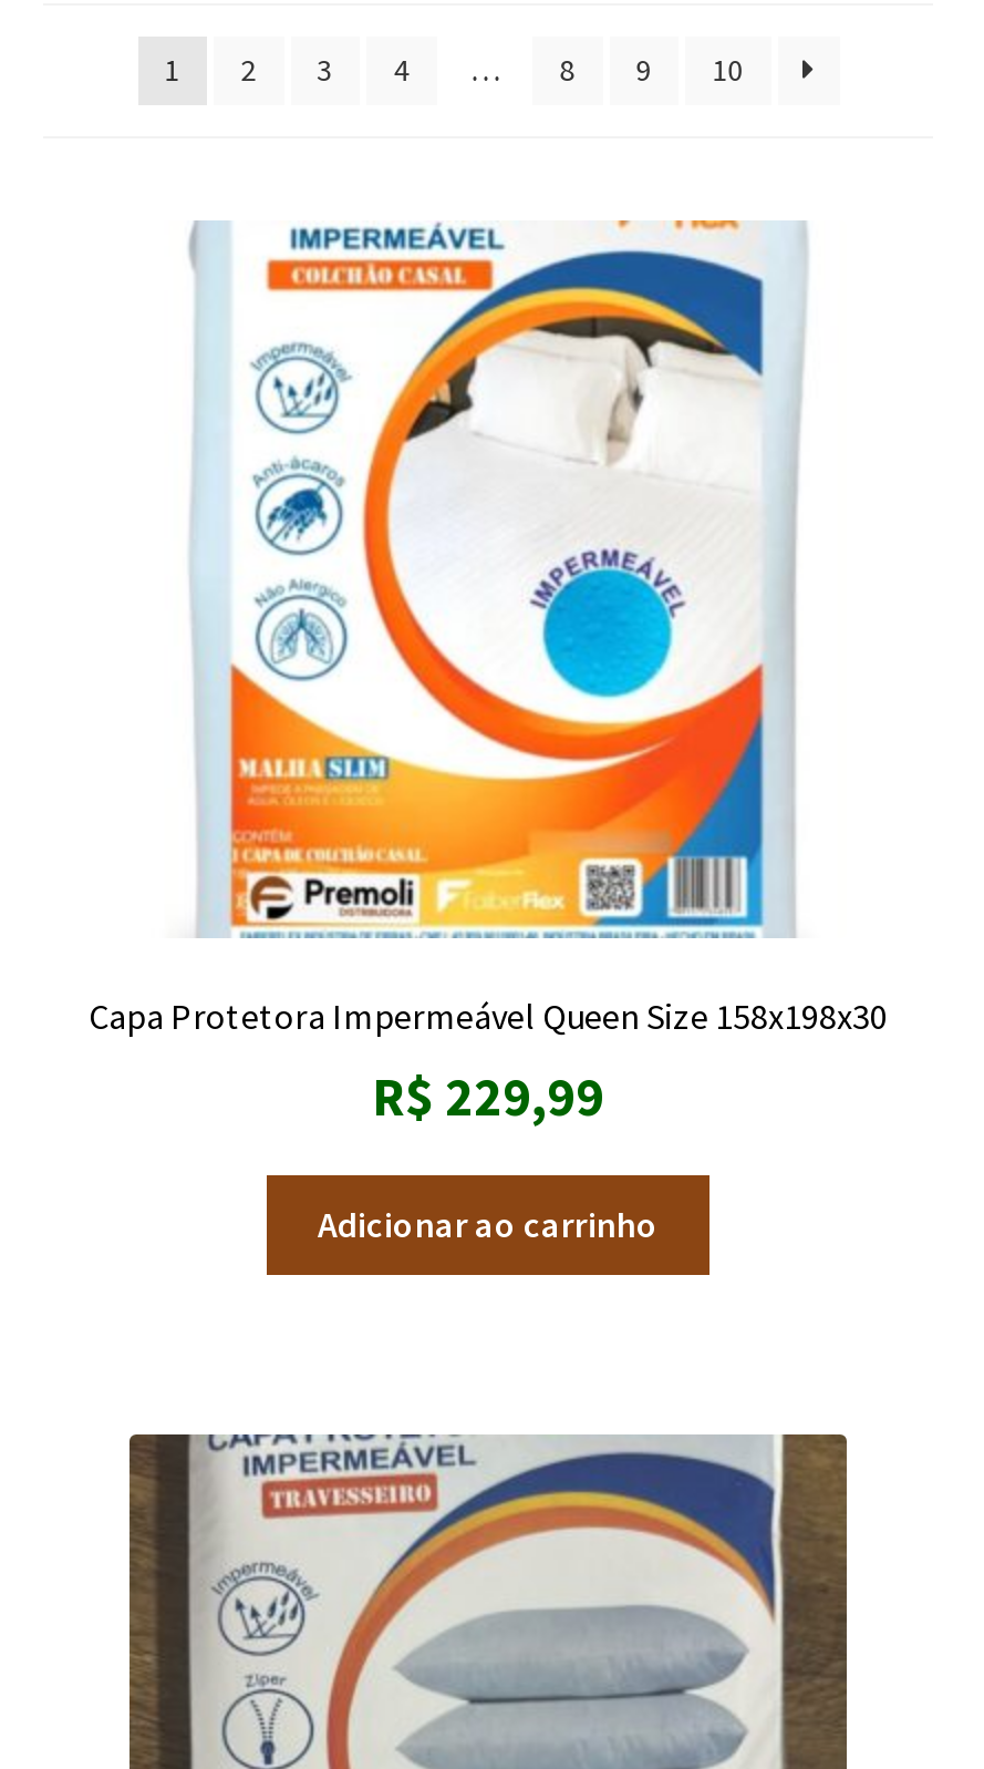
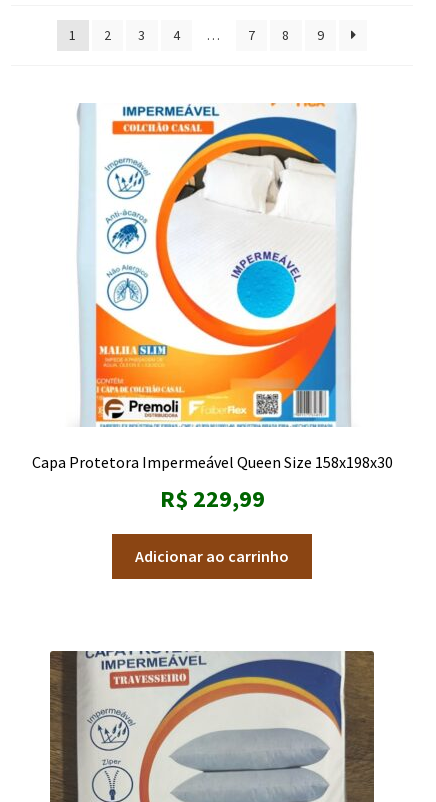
- 10

+ 7
